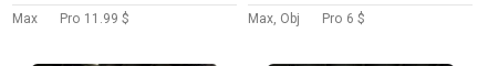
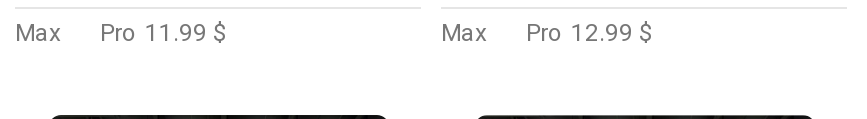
- Max, Obj
- Pro 6 $
+ Max
+ Pro 12.99 $
